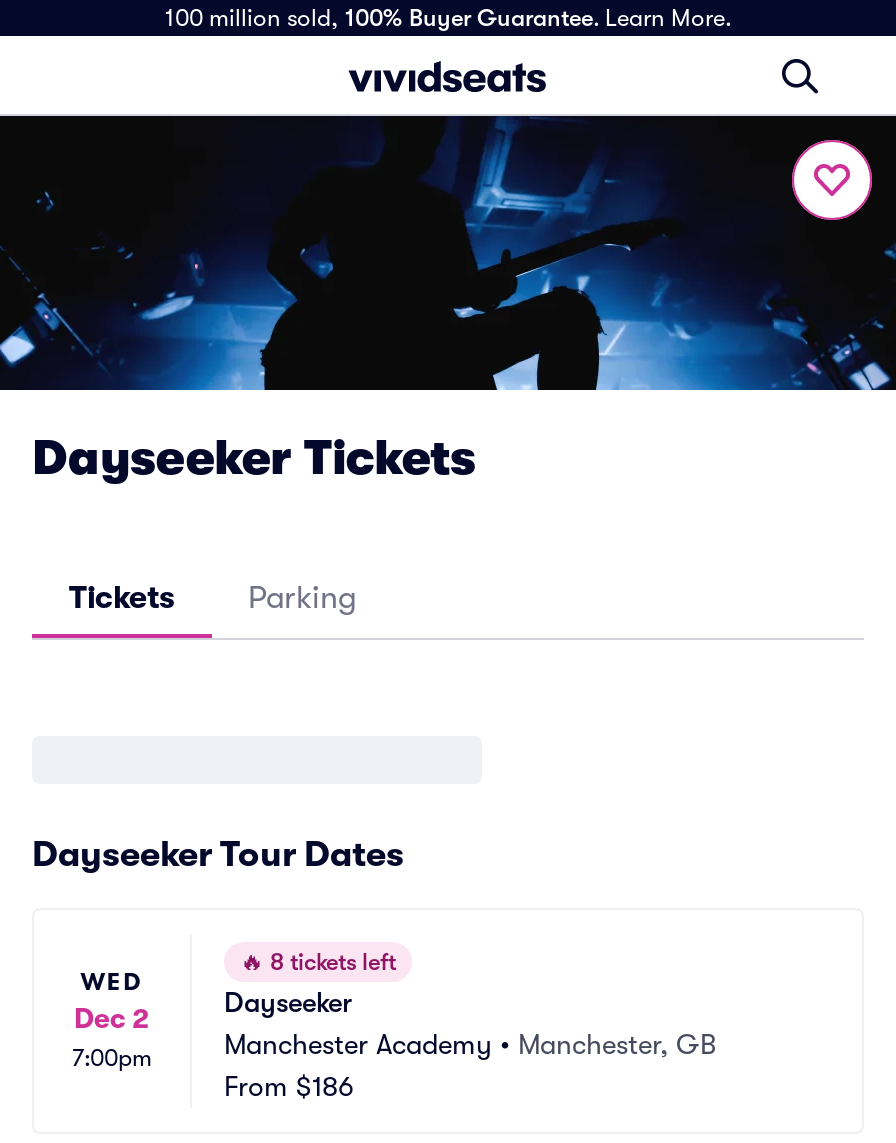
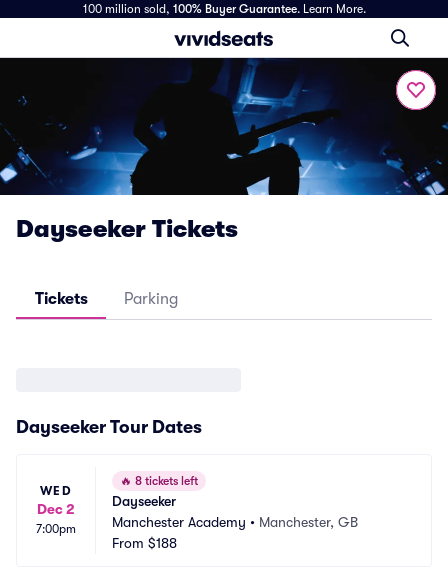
- From $186
+ From $188
